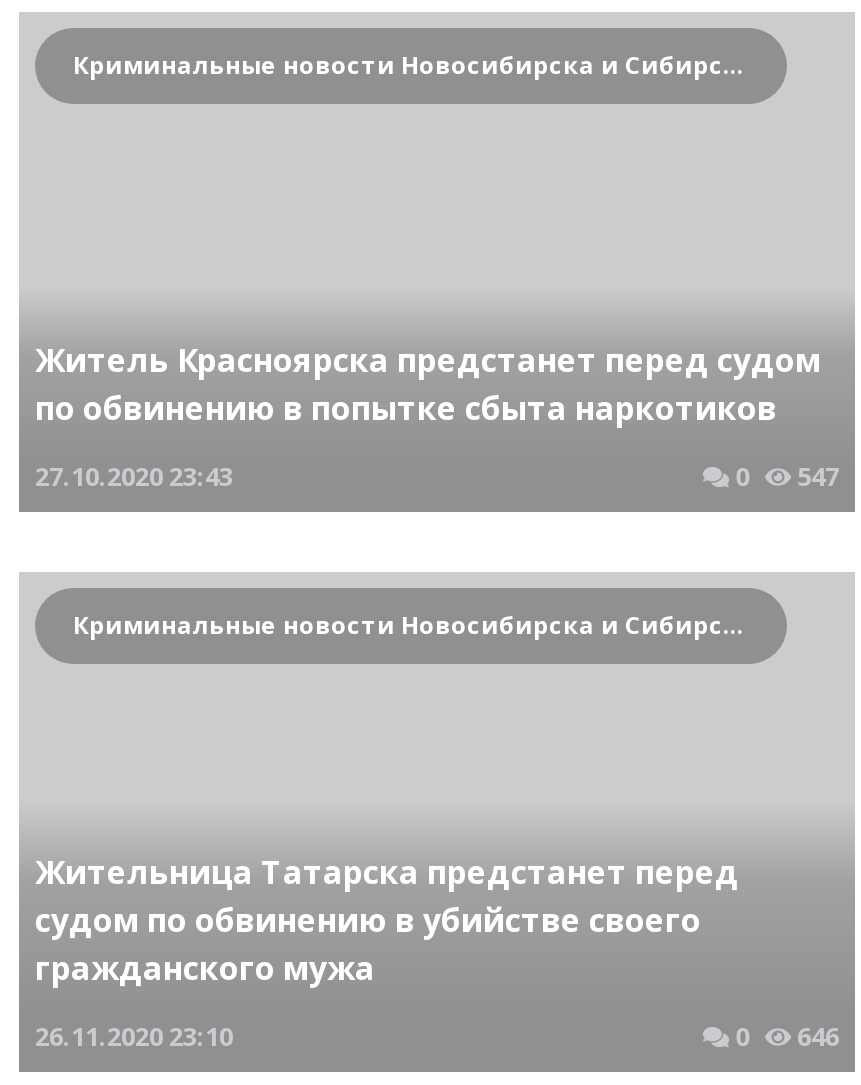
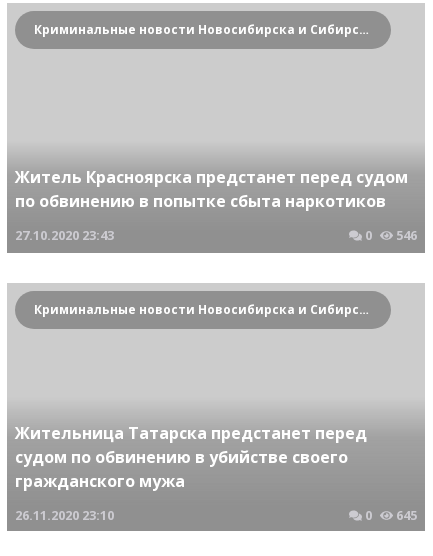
- 0 547
+ 0 546

- 0 646
+ 0 645
